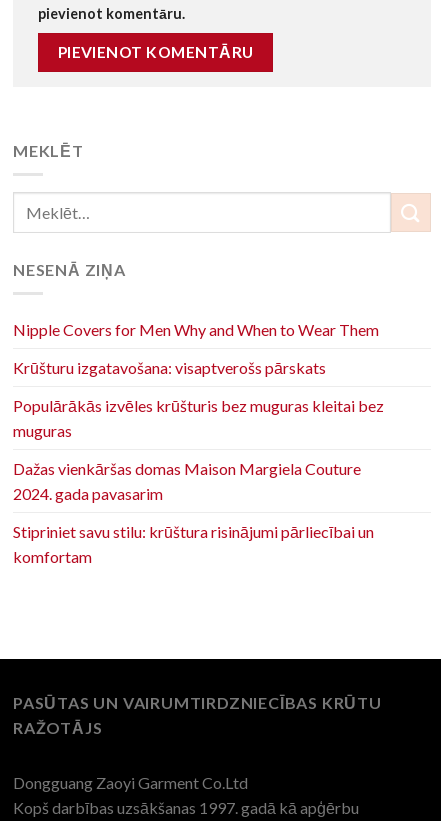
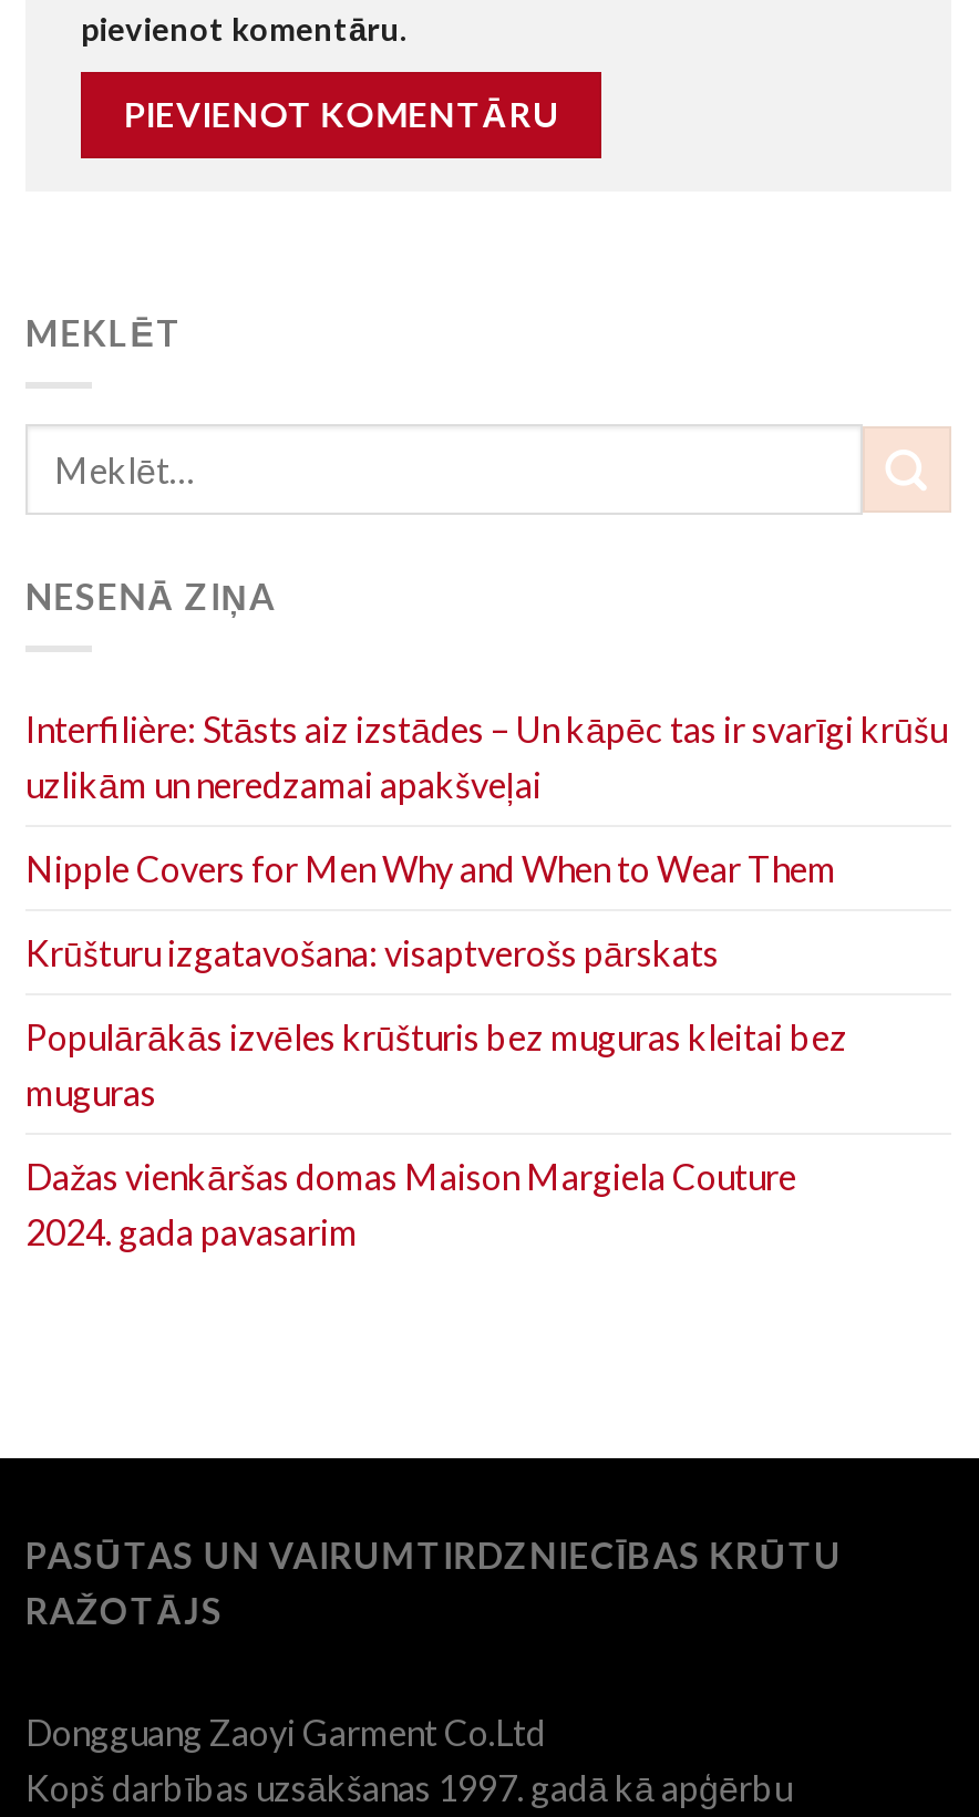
+ Interfilière: Stāsts aiz izstādes – Un kāpēc tas ir svarīgi krūšu
+ uzlikām un neredzamai apakšveļai

moved down: Nipple Covers for Men Why and When to Wear Them | Krūšturu izgatavošana: visaptverošs pārskats | Populārākās izvēles krūšturis bez muguras kleitai bez | muguras | Dažas vienkāršas domas Maison Margiela Couture | 2024. gada pavasarim

- Stipriniet savu stilu: krūštura risinājumi pārliecībai un
- komfortam
